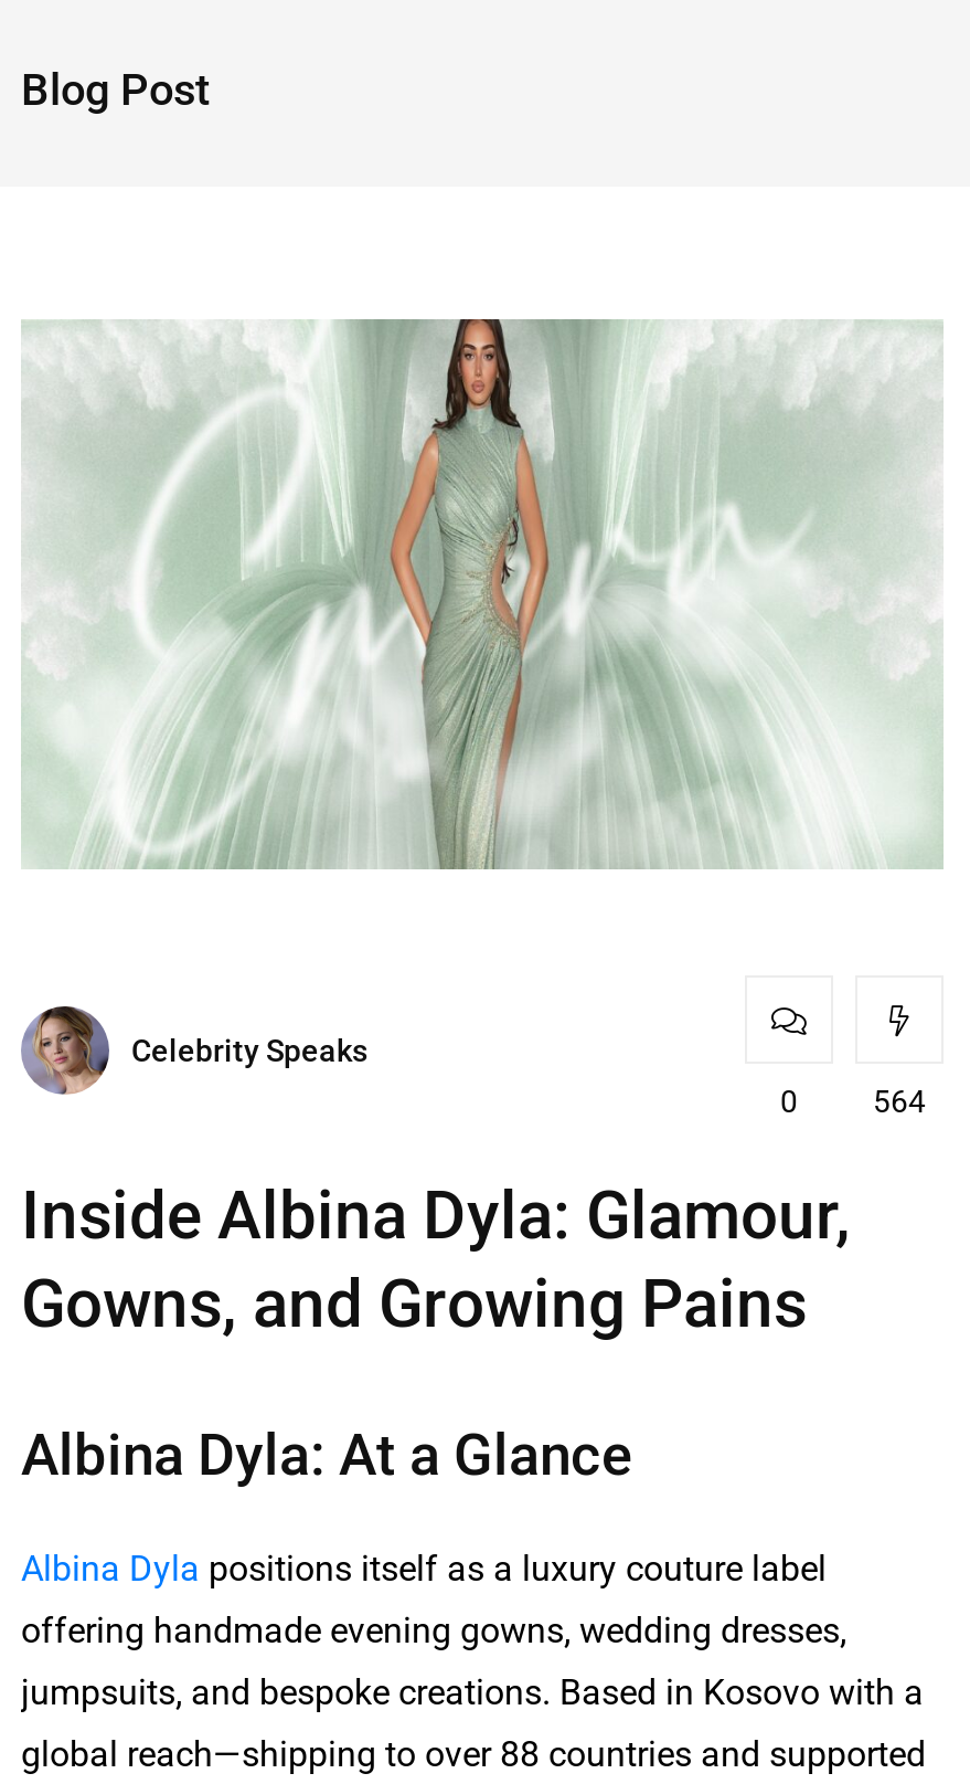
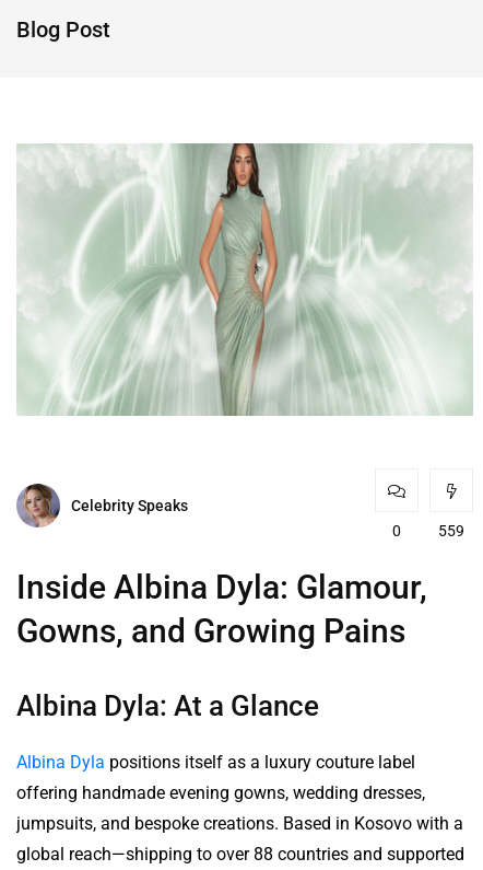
- 564
+ 559
